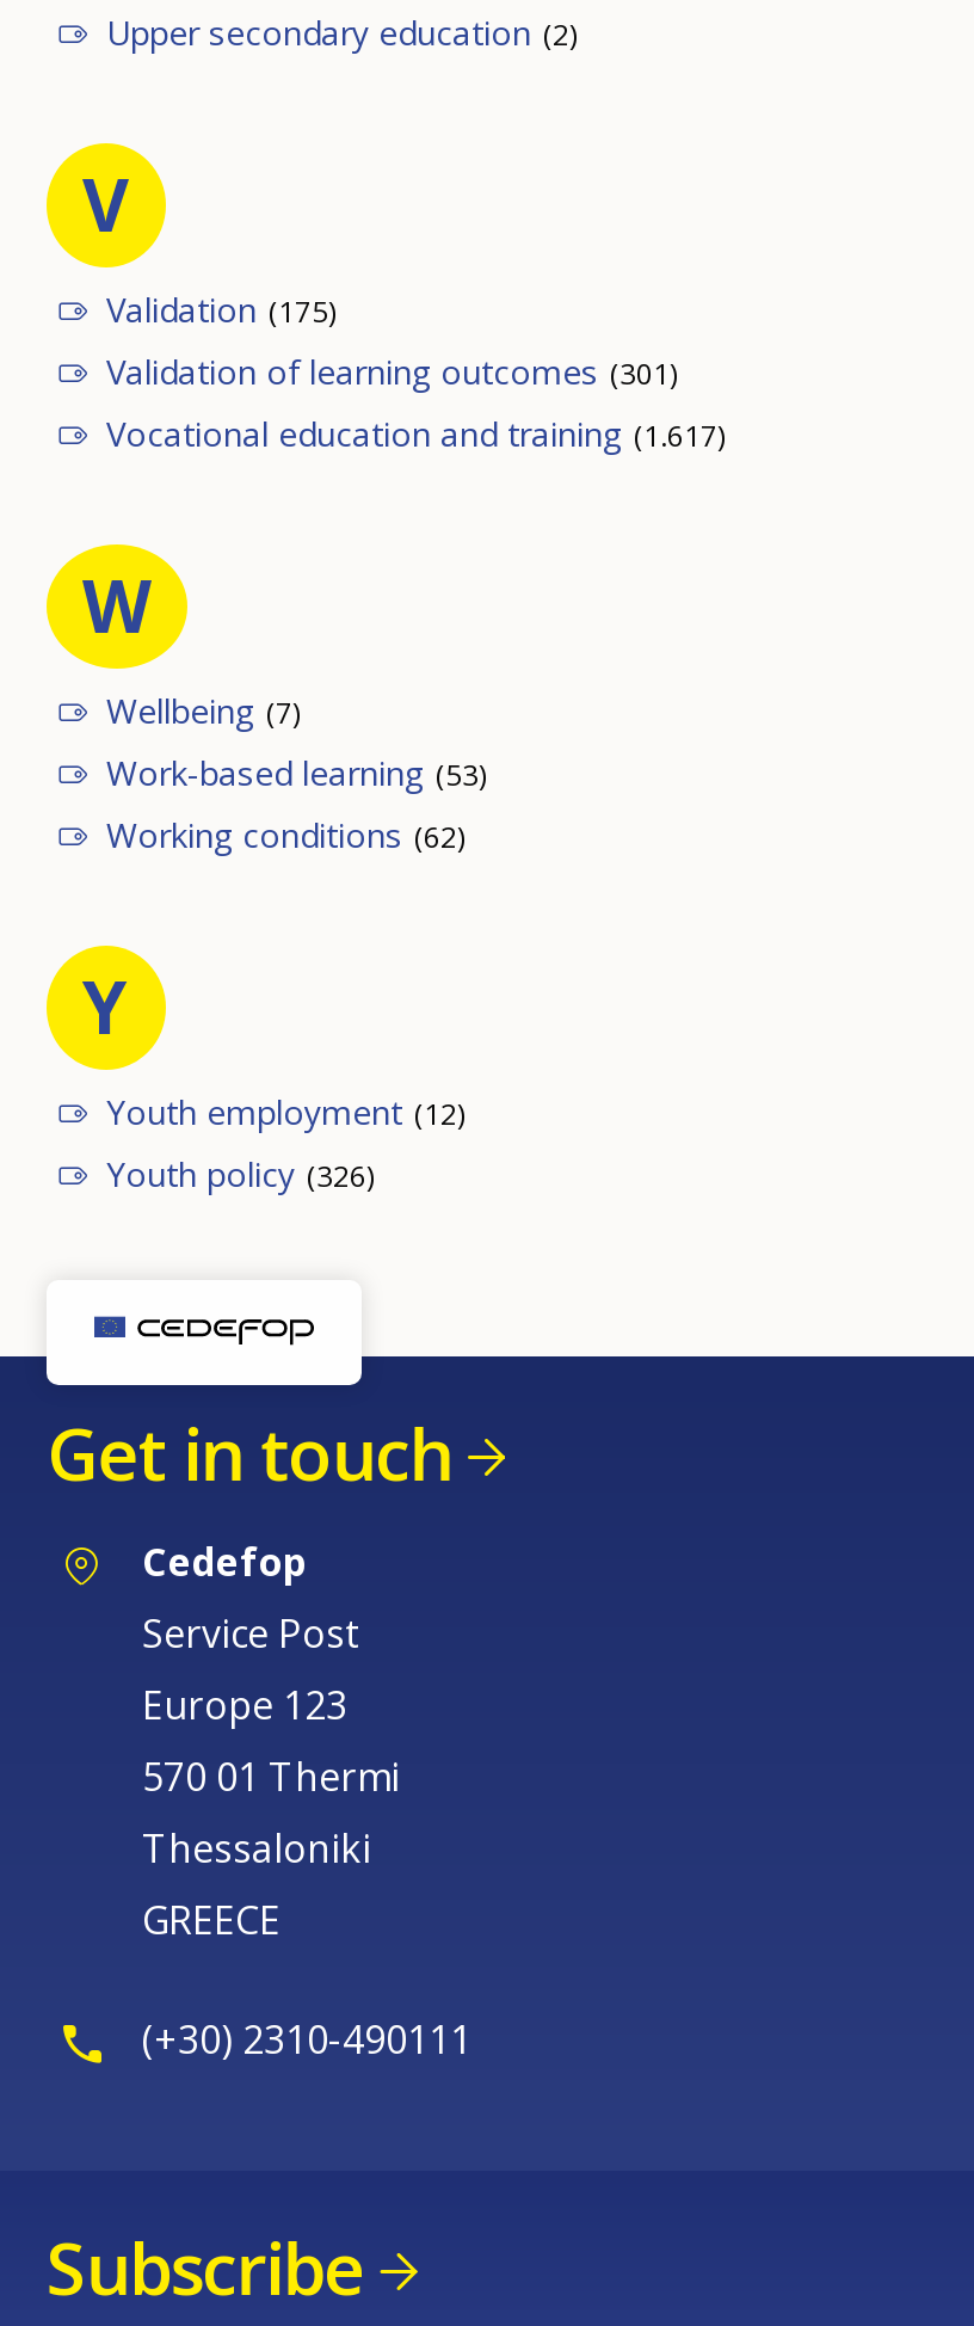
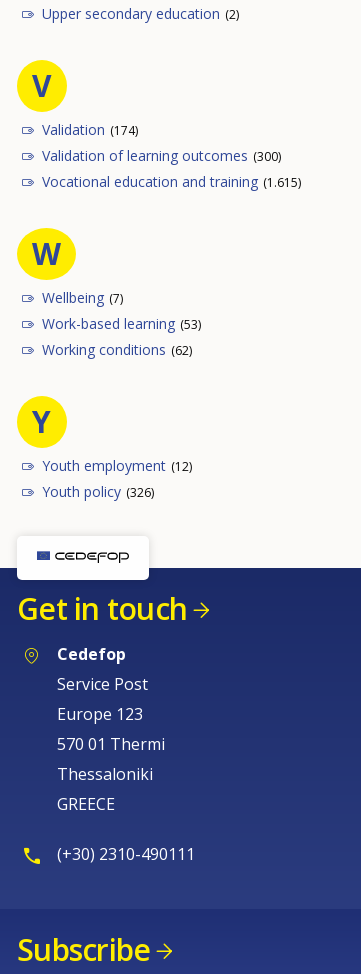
- Validation (175)
+ Validation (174)

- Validation of learning outcomes (301)
+ Validation of learning outcomes (300)

- Vocational education and training (1.617)
+ Vocational education and training (1.615)
